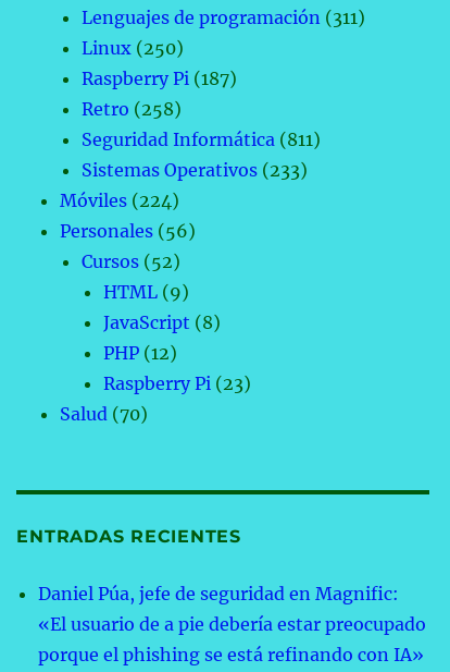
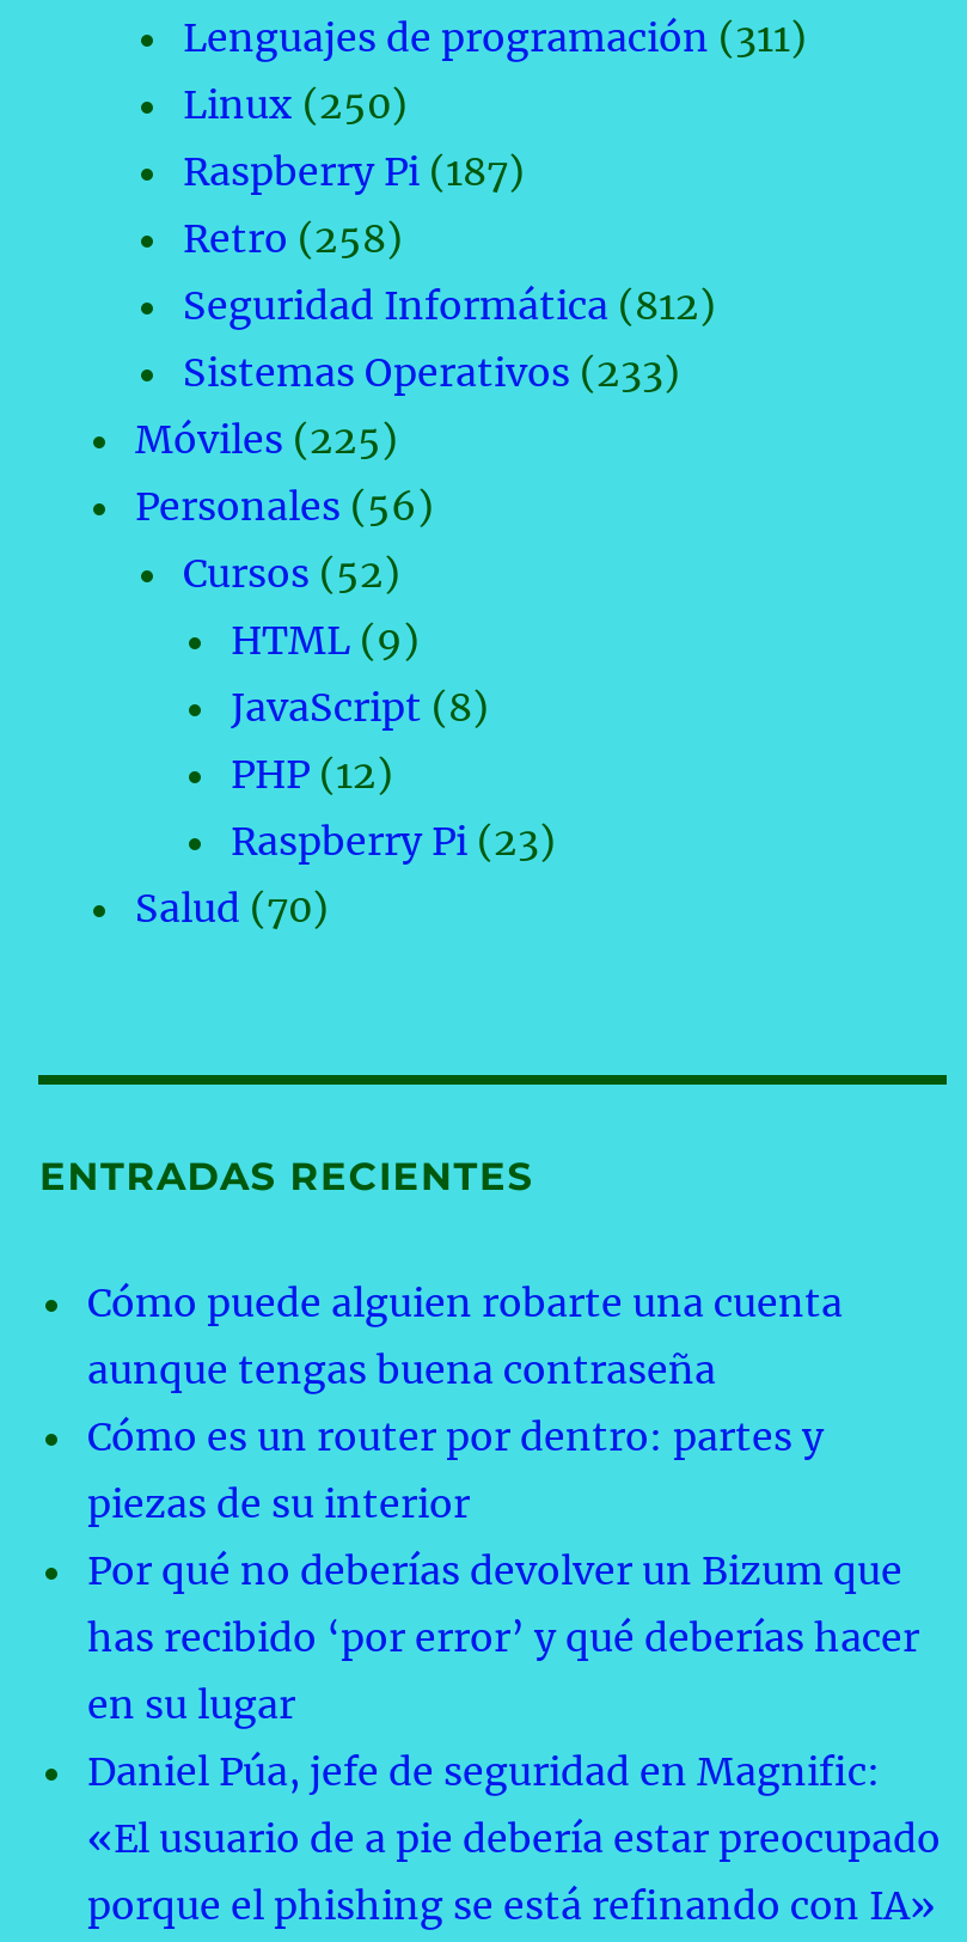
- Seguridad Informática (811)
+ Seguridad Informática (812)

- Móviles (224)
+ Móviles (225)

+ Cómo puede alguien robarte una cuenta
+ aunque tengas buena contraseña
+ Cómo es un router por dentro: partes y
+ piezas de su interior
+ Por qué no deberías devolver un Bizum que
+ has recibido ‘por error’ y qué deberías hacer
+ en su lugar
